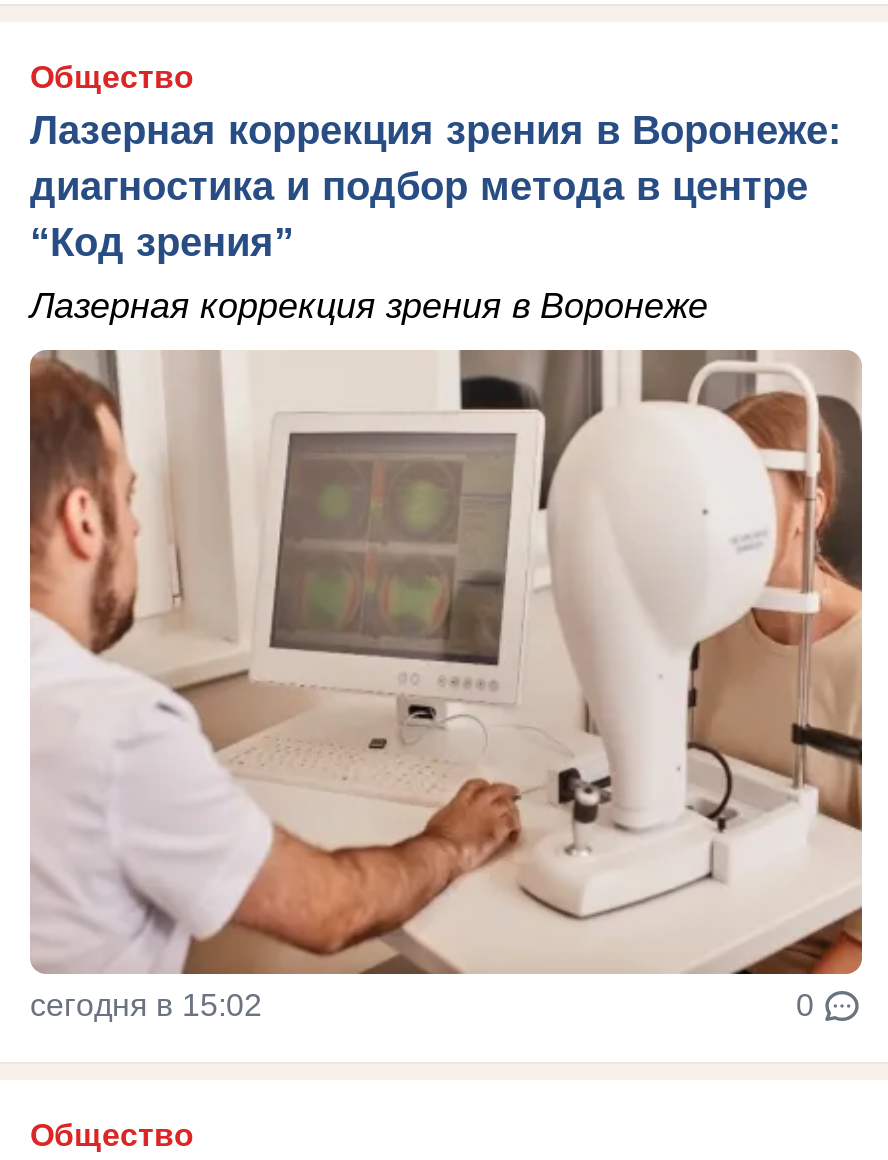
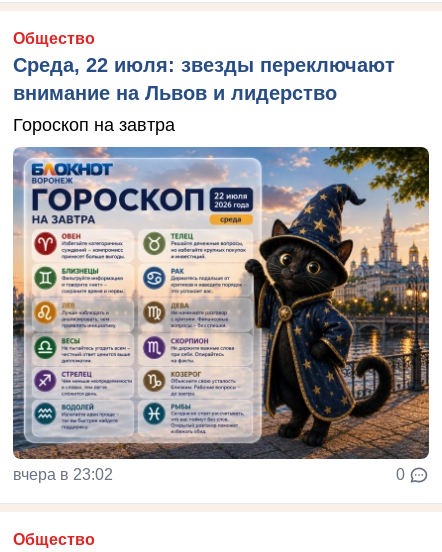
- Лазерная коррекция зрения в Воронеже:
- диагностика и подбор метода в центре
- “Код зрения”
+ Среда, 22 июля: звезды переключают
+ внимание на Львов и лидерство

- Лазерная коррекция зрения в Воронеже
+ Гороскоп на завтра

- [image]
- сегодня в 15:02
+ [image]
+ вчера в 23:02
